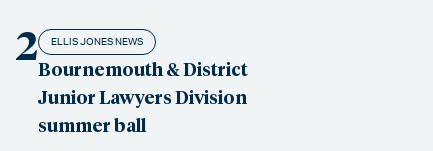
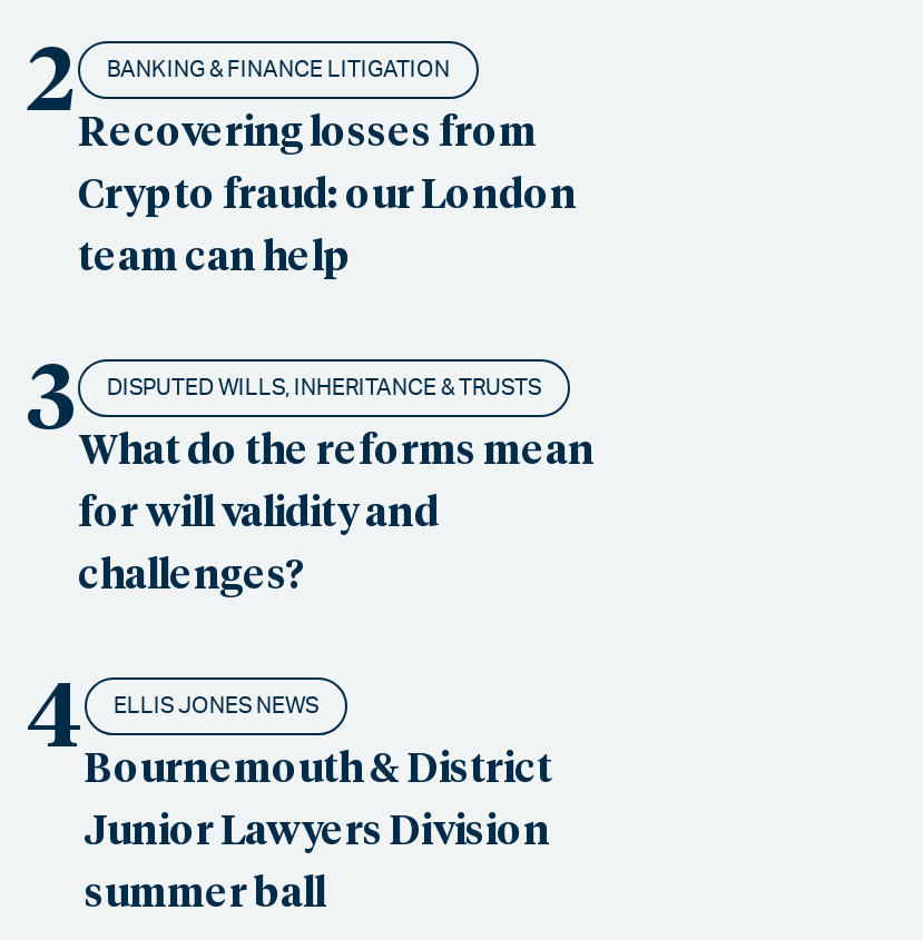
+ BANKING & FINANCE LITIGATION
+ Recovering losses from
+ Crypto fraud: our London
+ team can help
+ 3
+ DISPUTED WILLS, INHERITANCE & TRUSTS
+ What do the reforms mean
+ for will validity and
+ challenges?
+ 4
